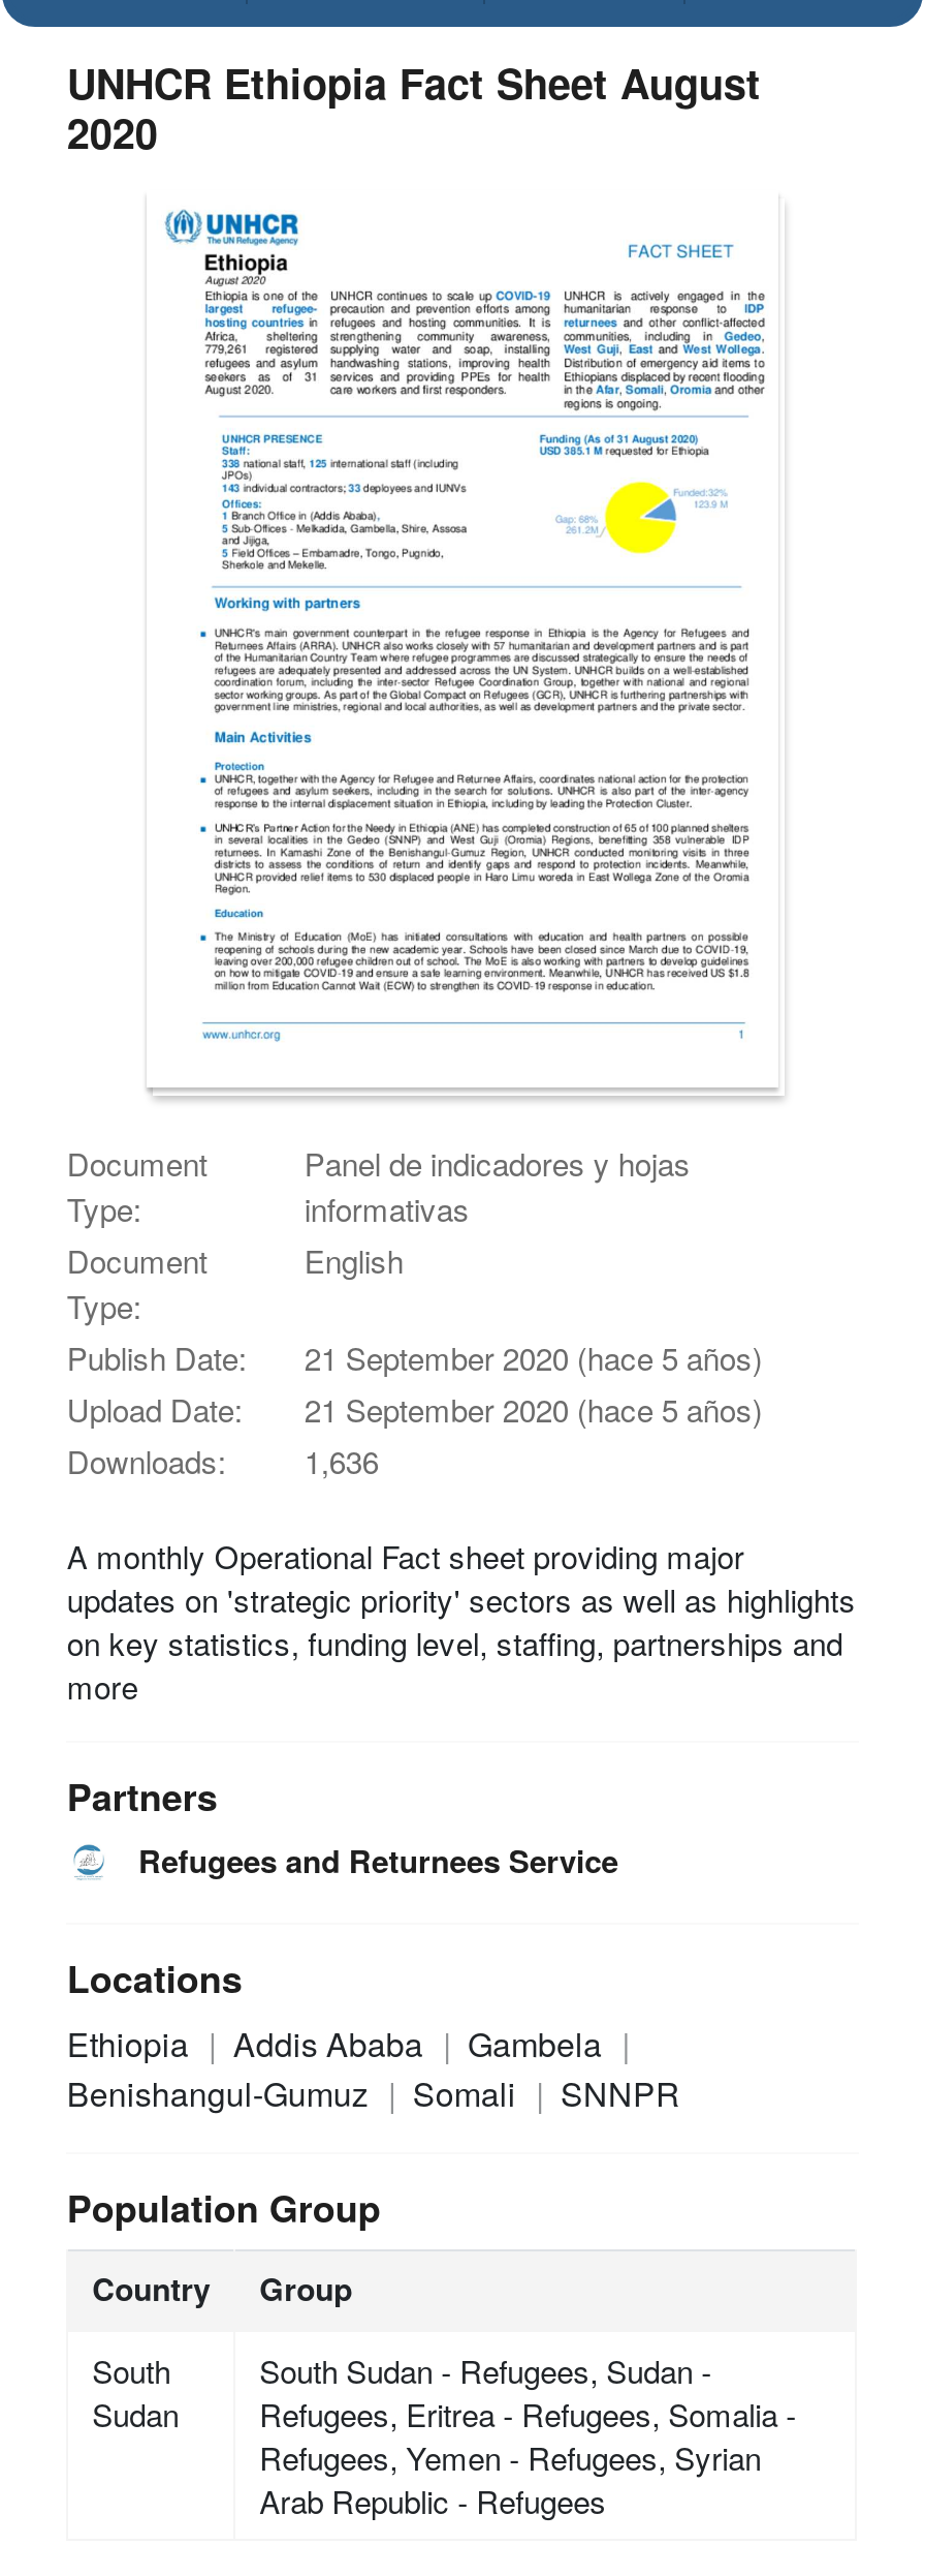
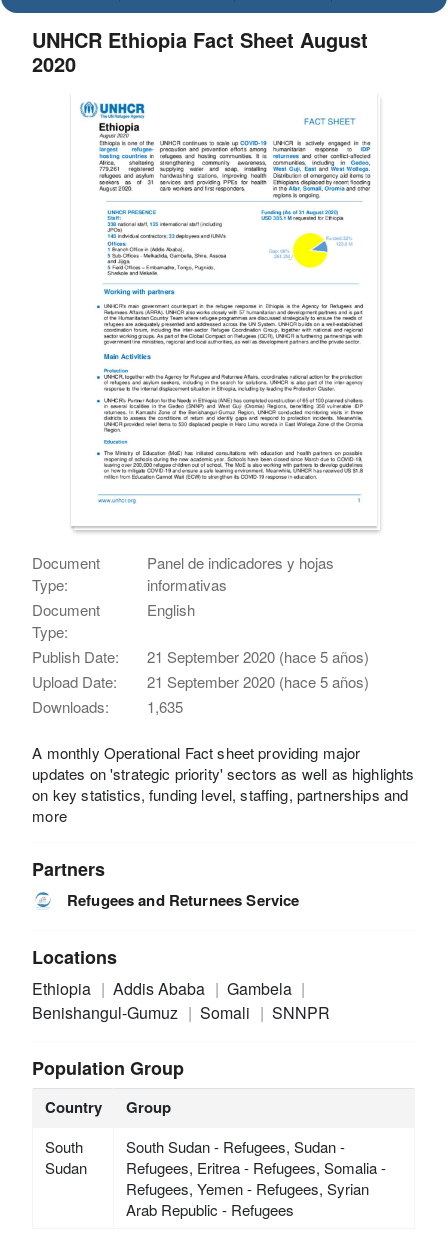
- Downloads: 1,636
+ Downloads: 1,635
